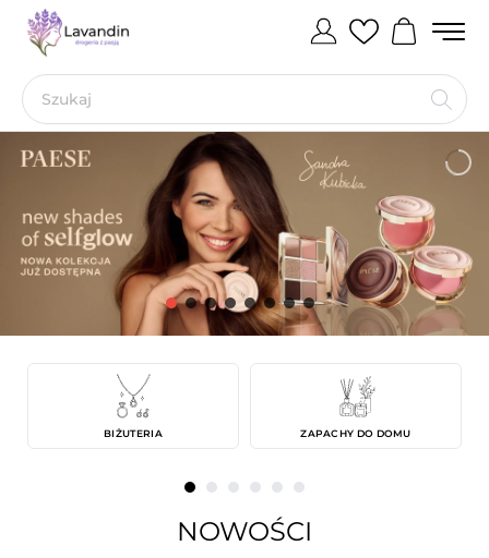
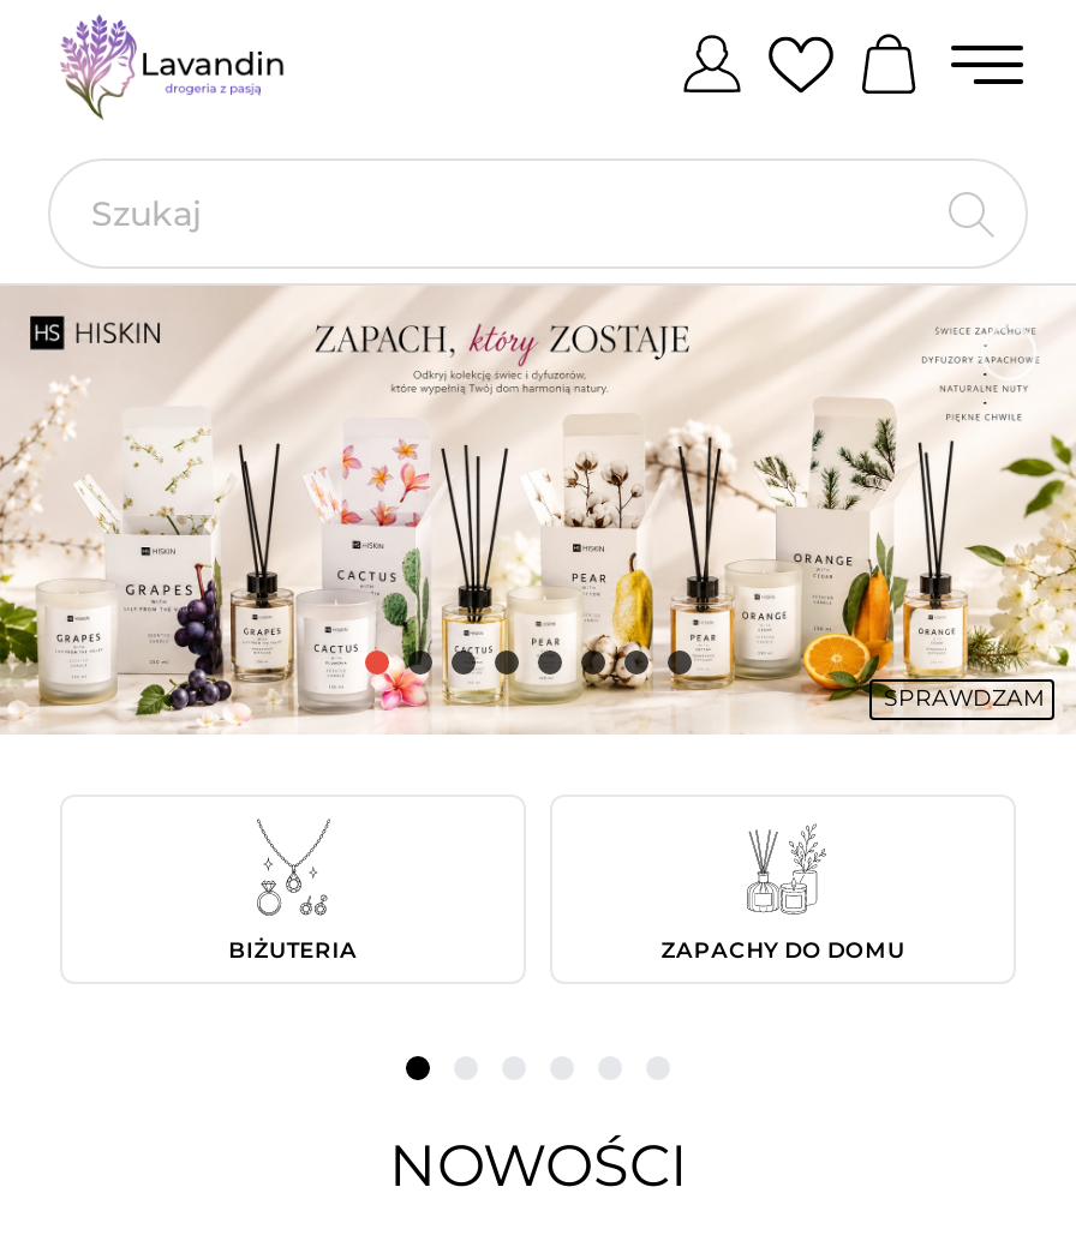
- [image]
+ [image]
